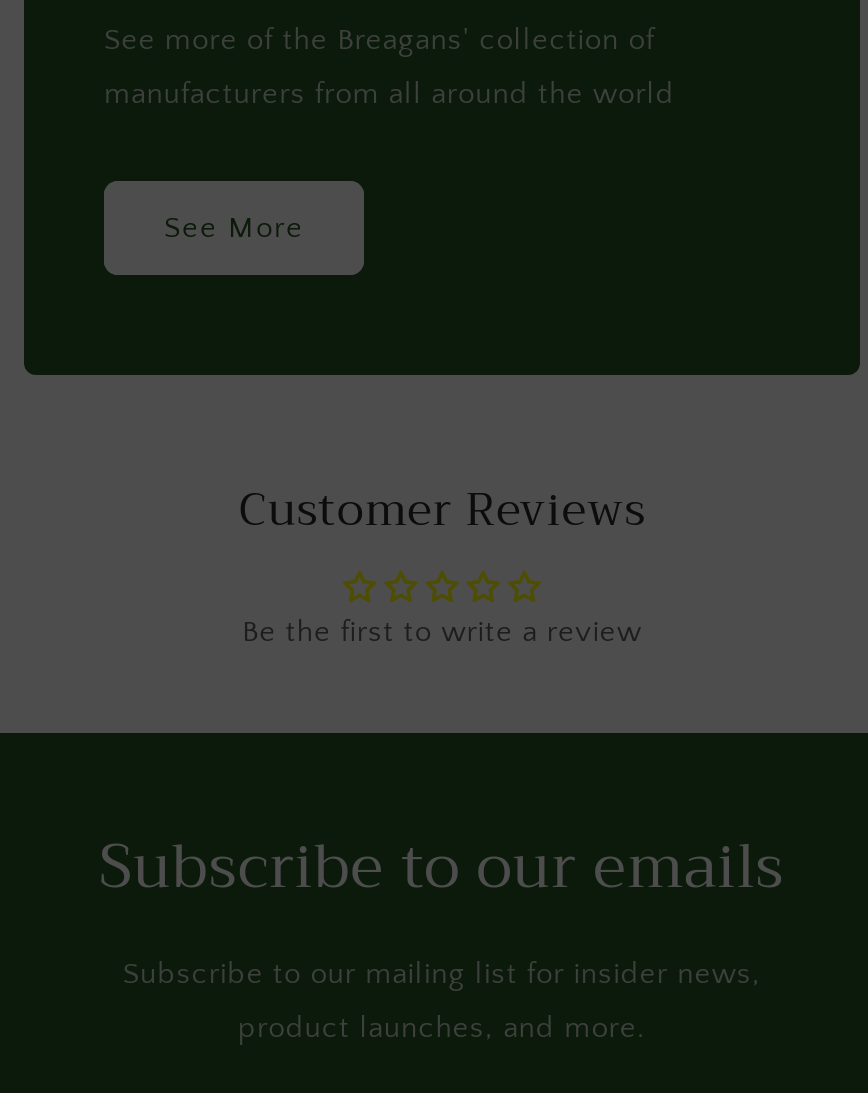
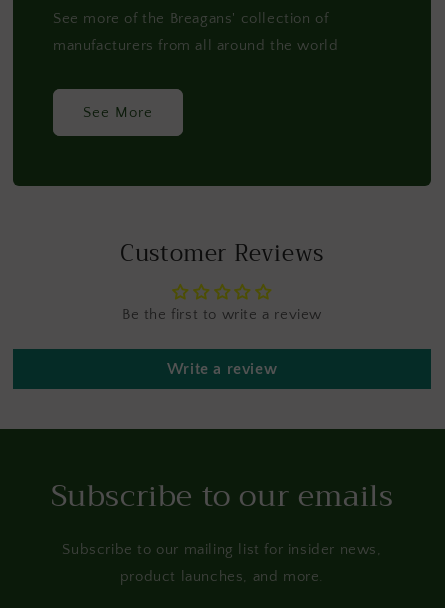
+ Write a review
